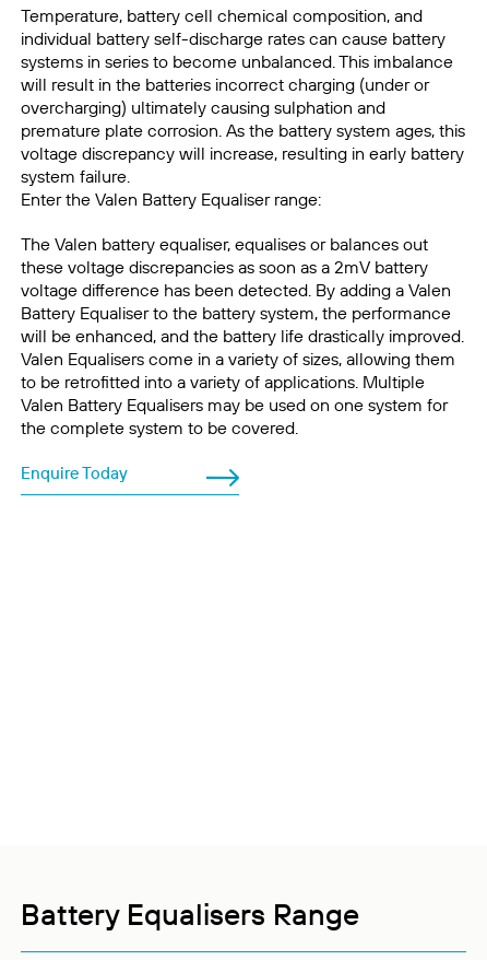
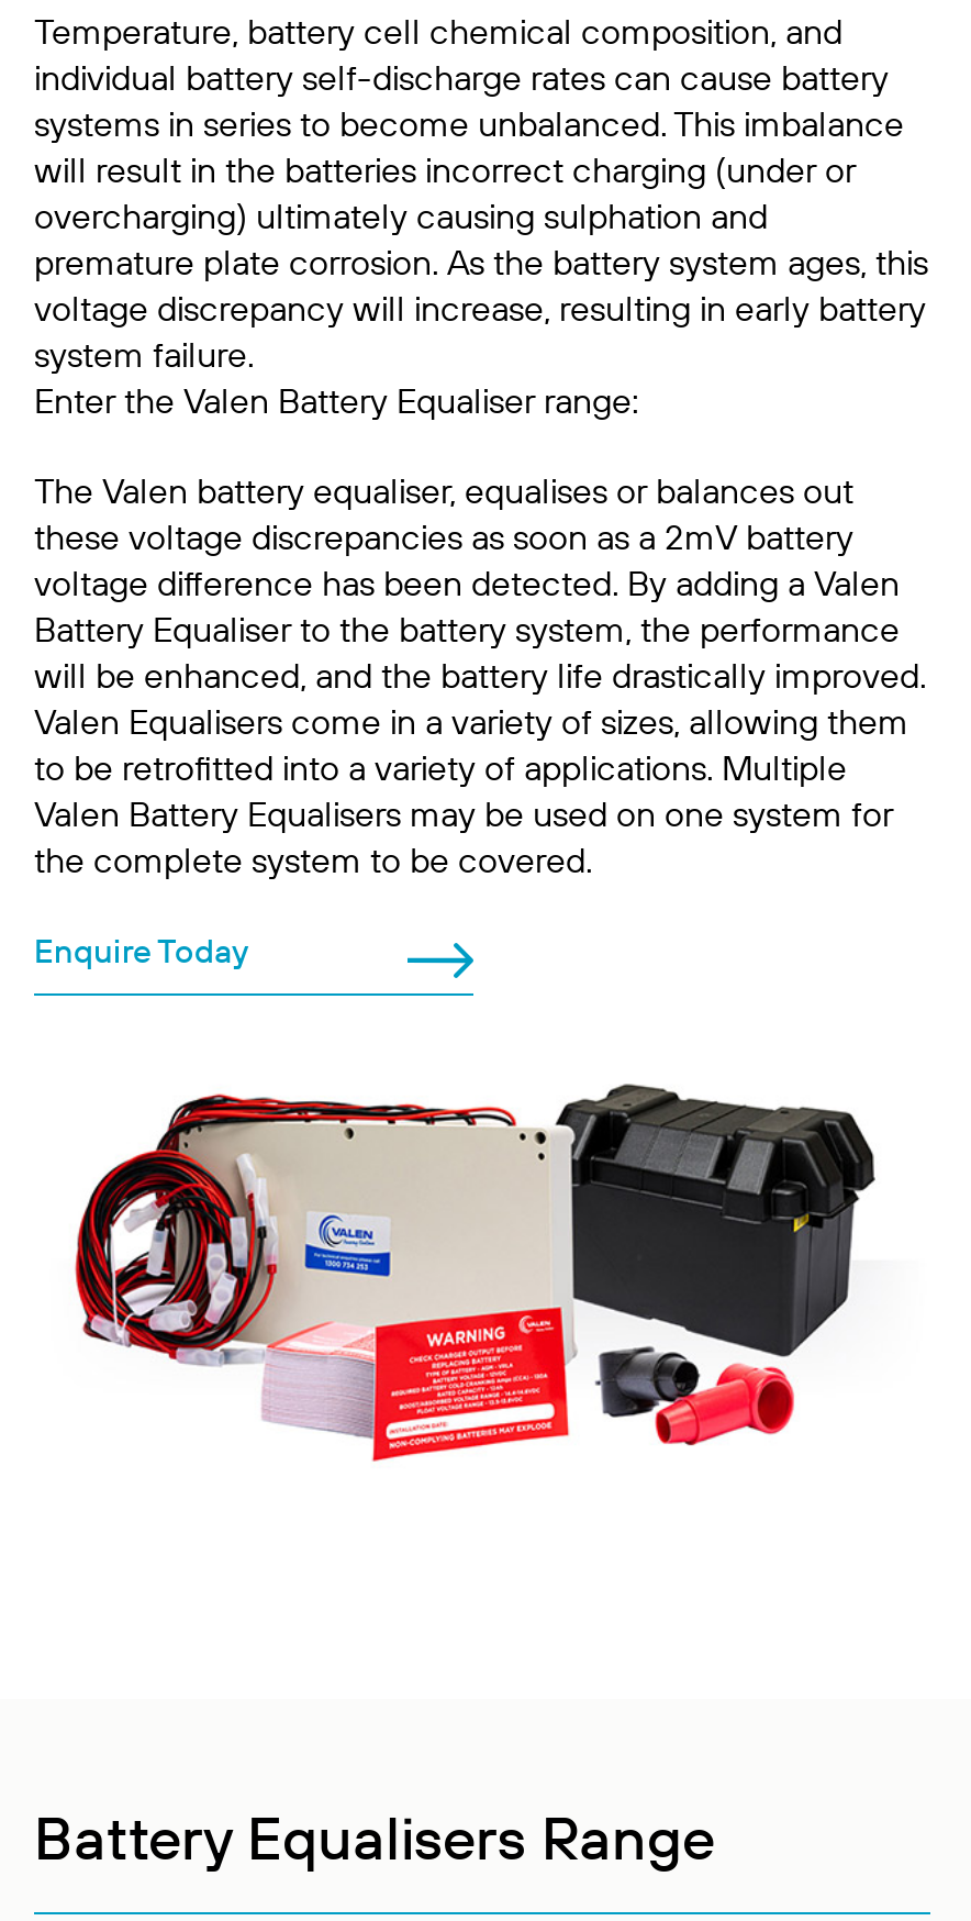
+ [image]
